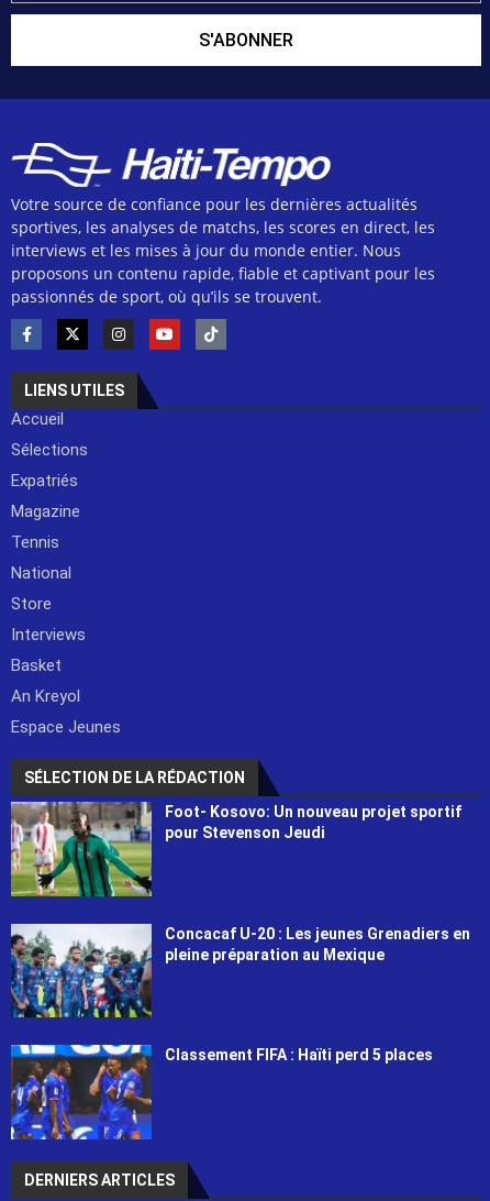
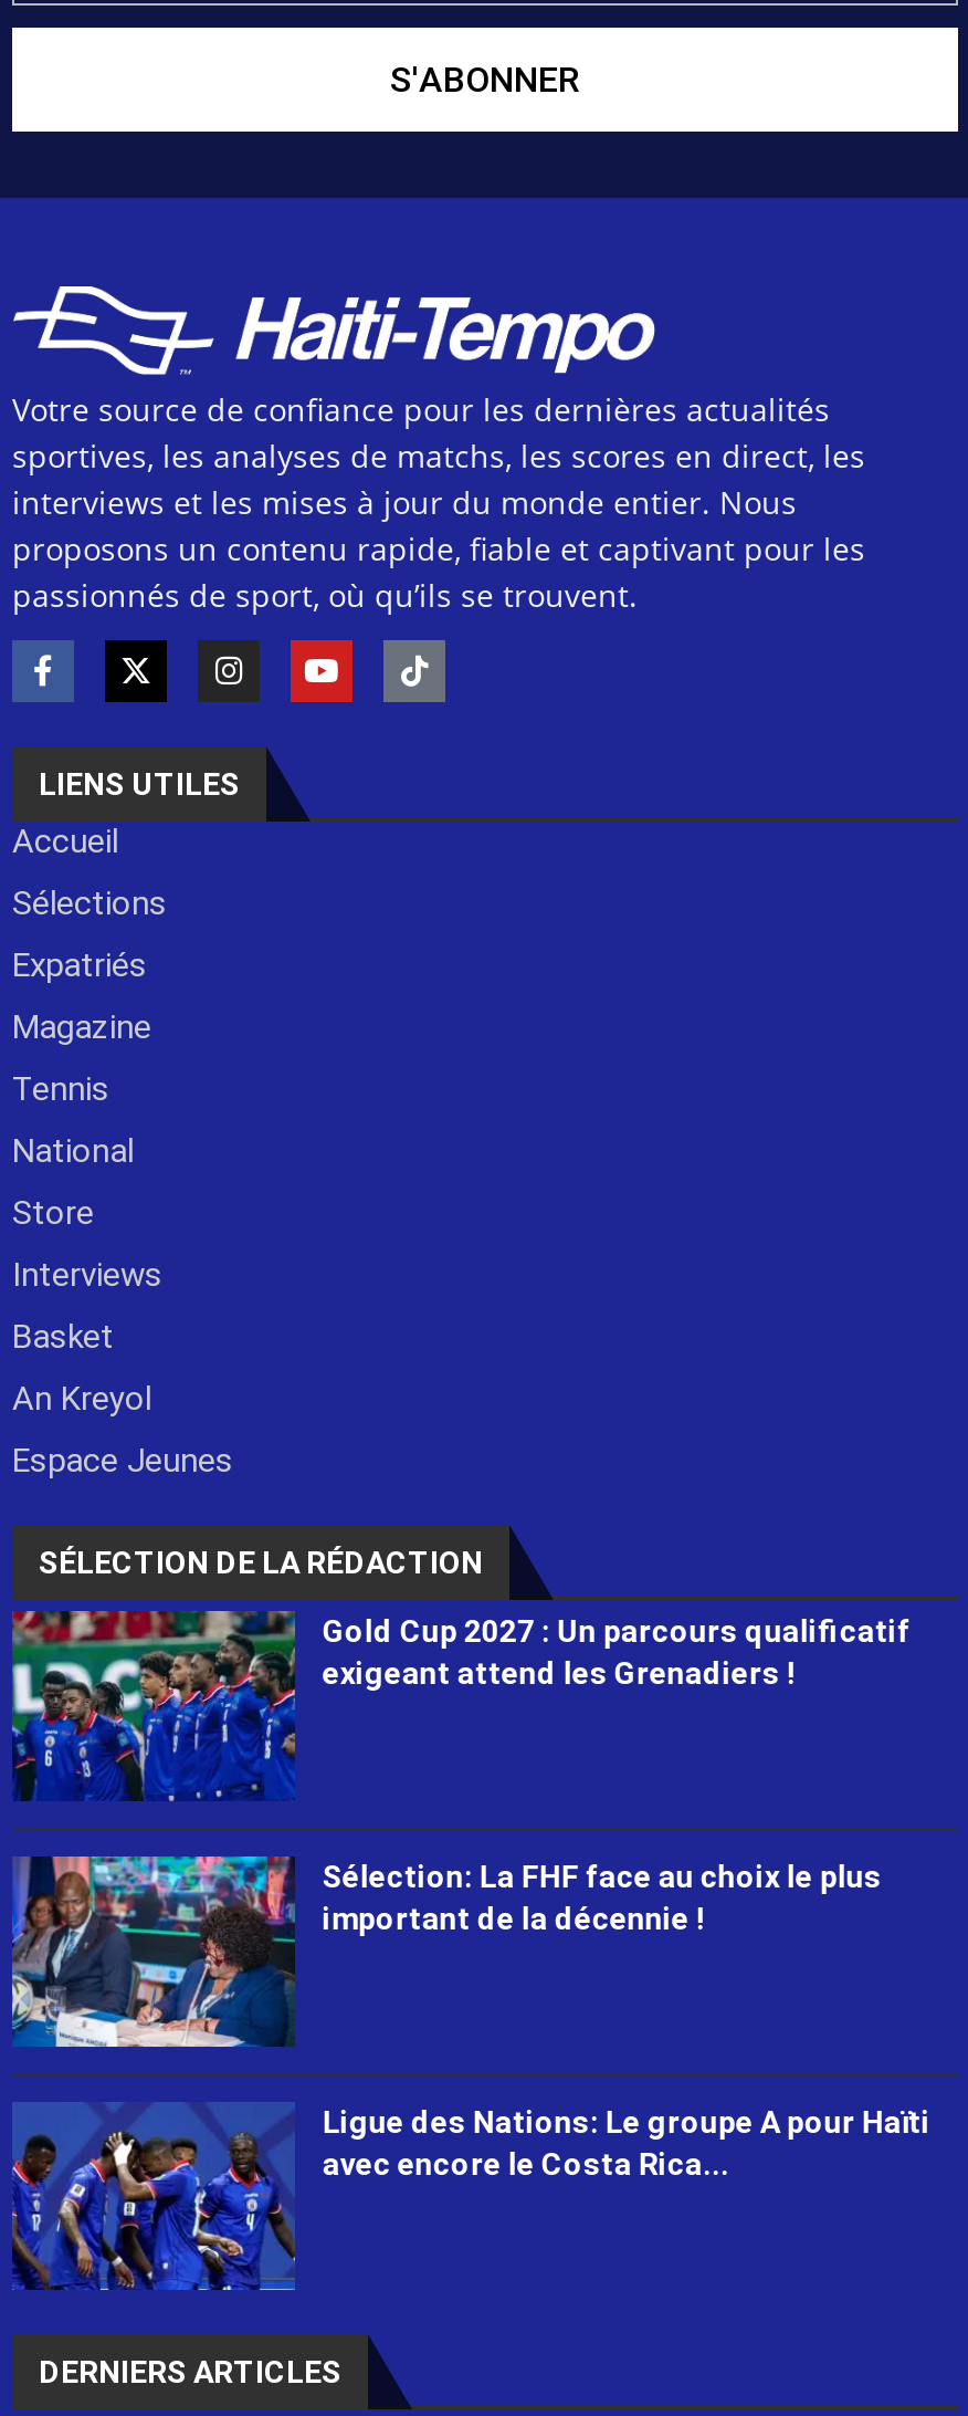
- [image]
- Foot- Kosovo: Un nouveau projet sportif
- pour Stevenson Jeudi
+ [image]
+ Gold Cup 2027 : Un parcours qualificatif
+ exigeant attend les Grenadiers !

- [image]
- Concacaf U-20 : Les jeunes Grenadiers en
- pleine préparation au Mexique
+ [image]
+ Sélection: La FHF face au choix le plus
+ important de la décennie !

- [image]
- Classement FIFA : Haïti perd 5 places
+ [image]
+ Ligue des Nations: Le groupe A pour Haïti
+ avec encore le Costa Rica...
